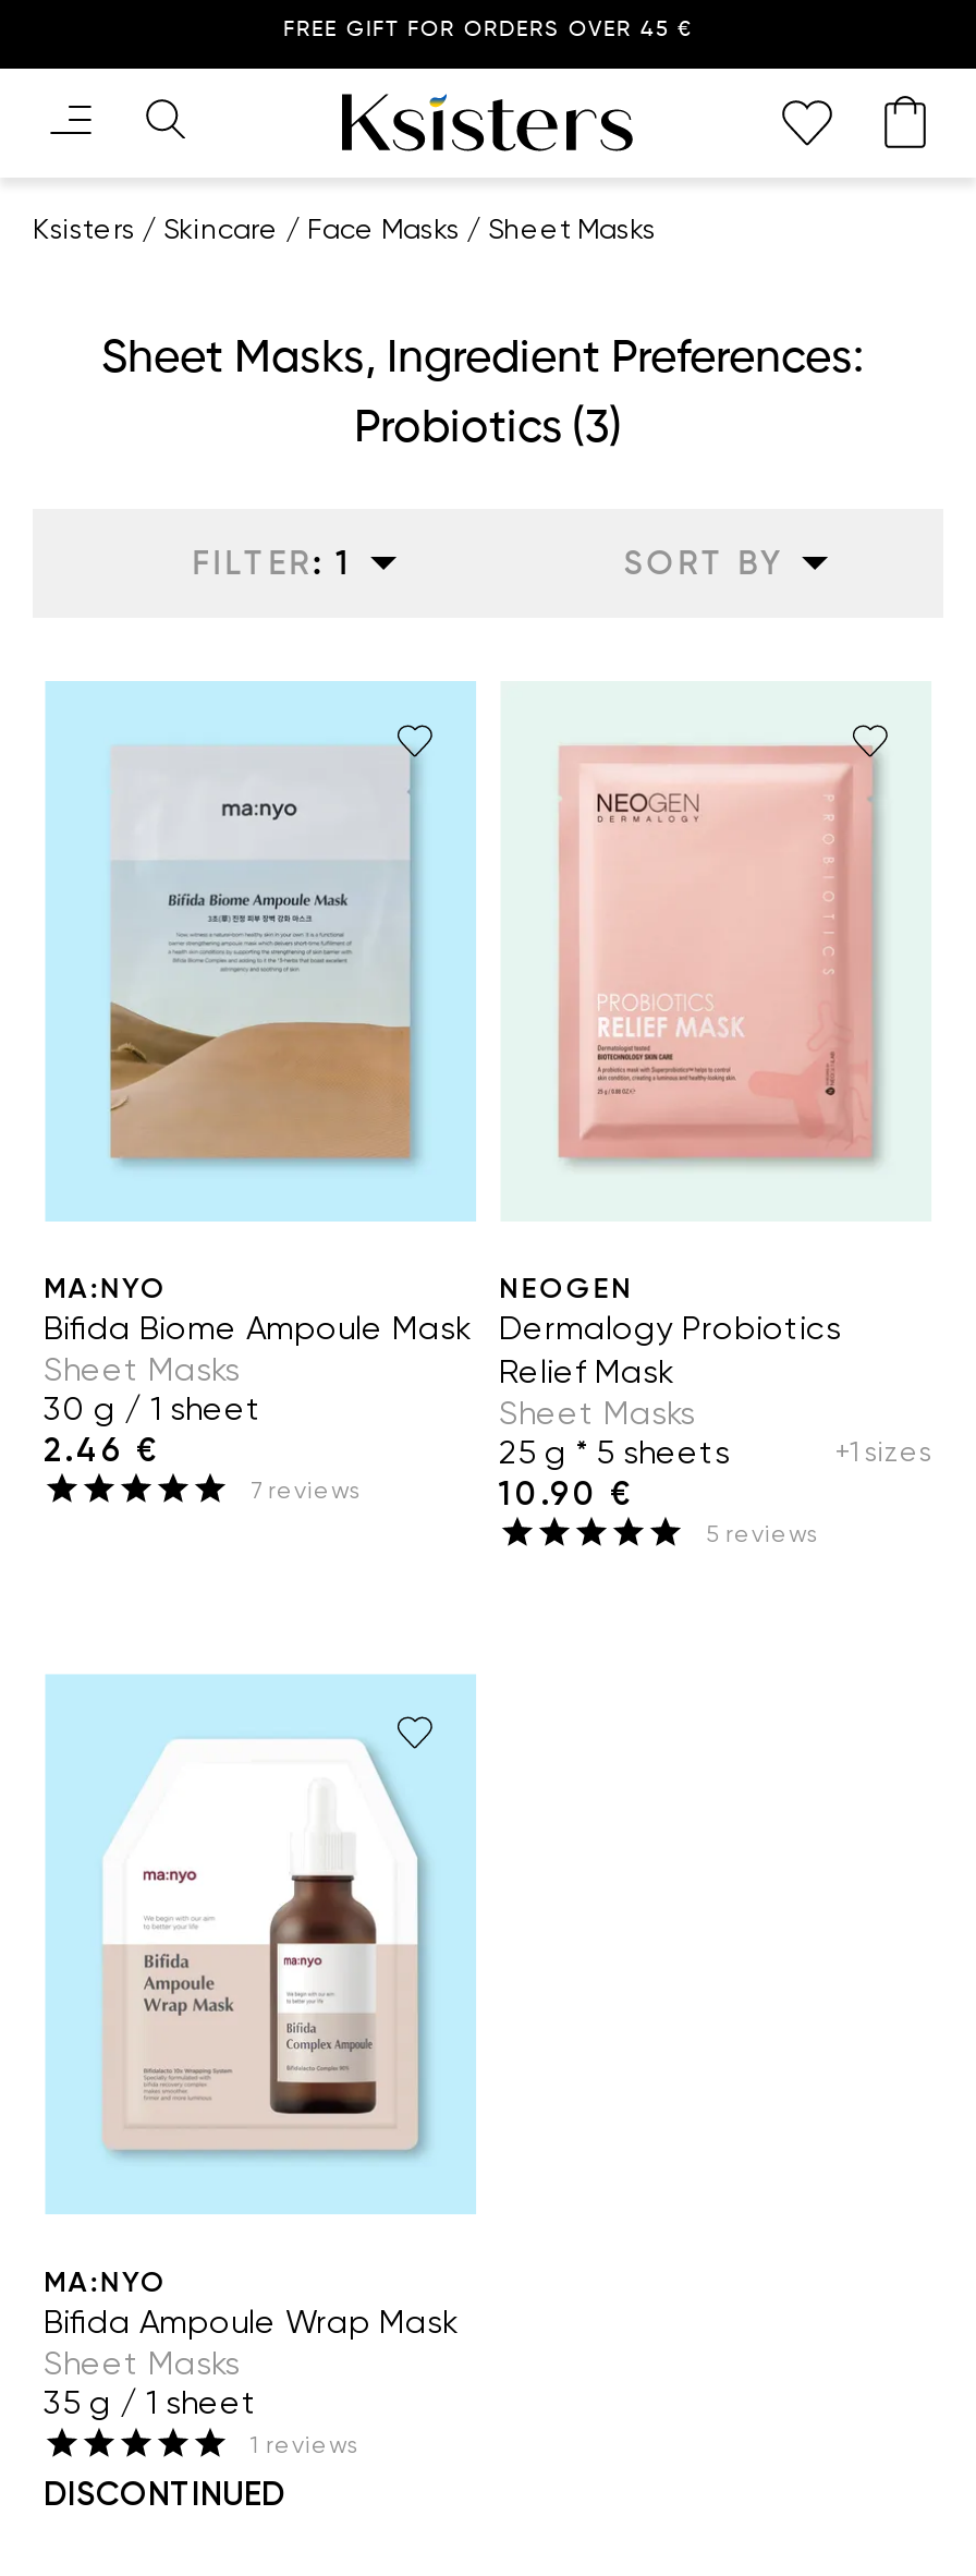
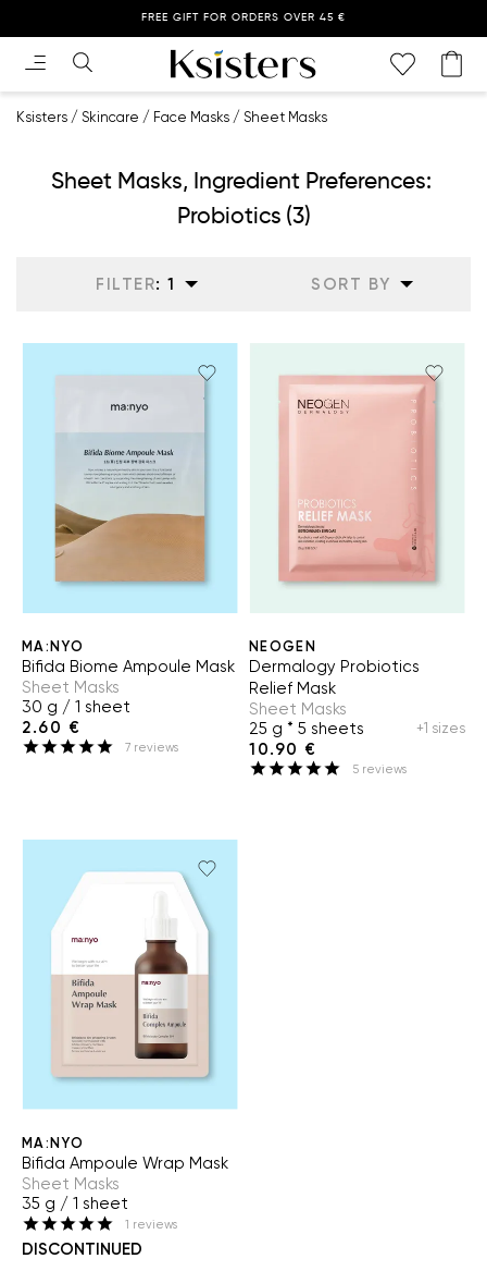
- 2.46 €
+ 2.60 €
